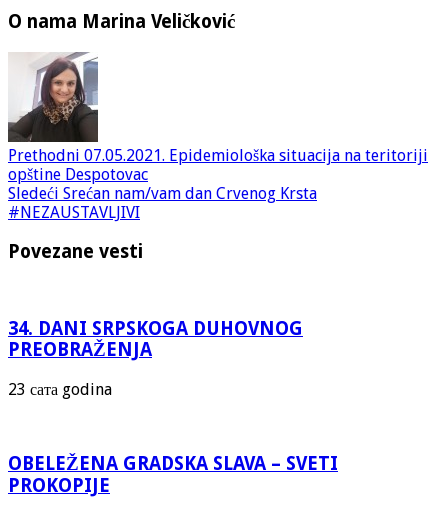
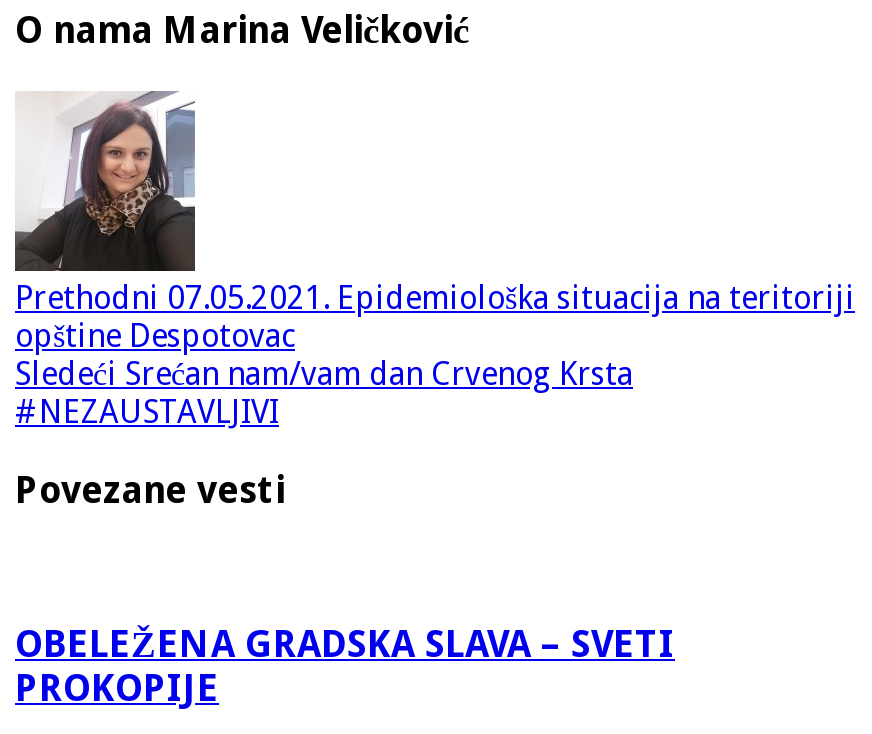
- 34. DANI SRPSKOGA DUHOVNOG
- PREOBRAŽENJA
- 23 сата godina
